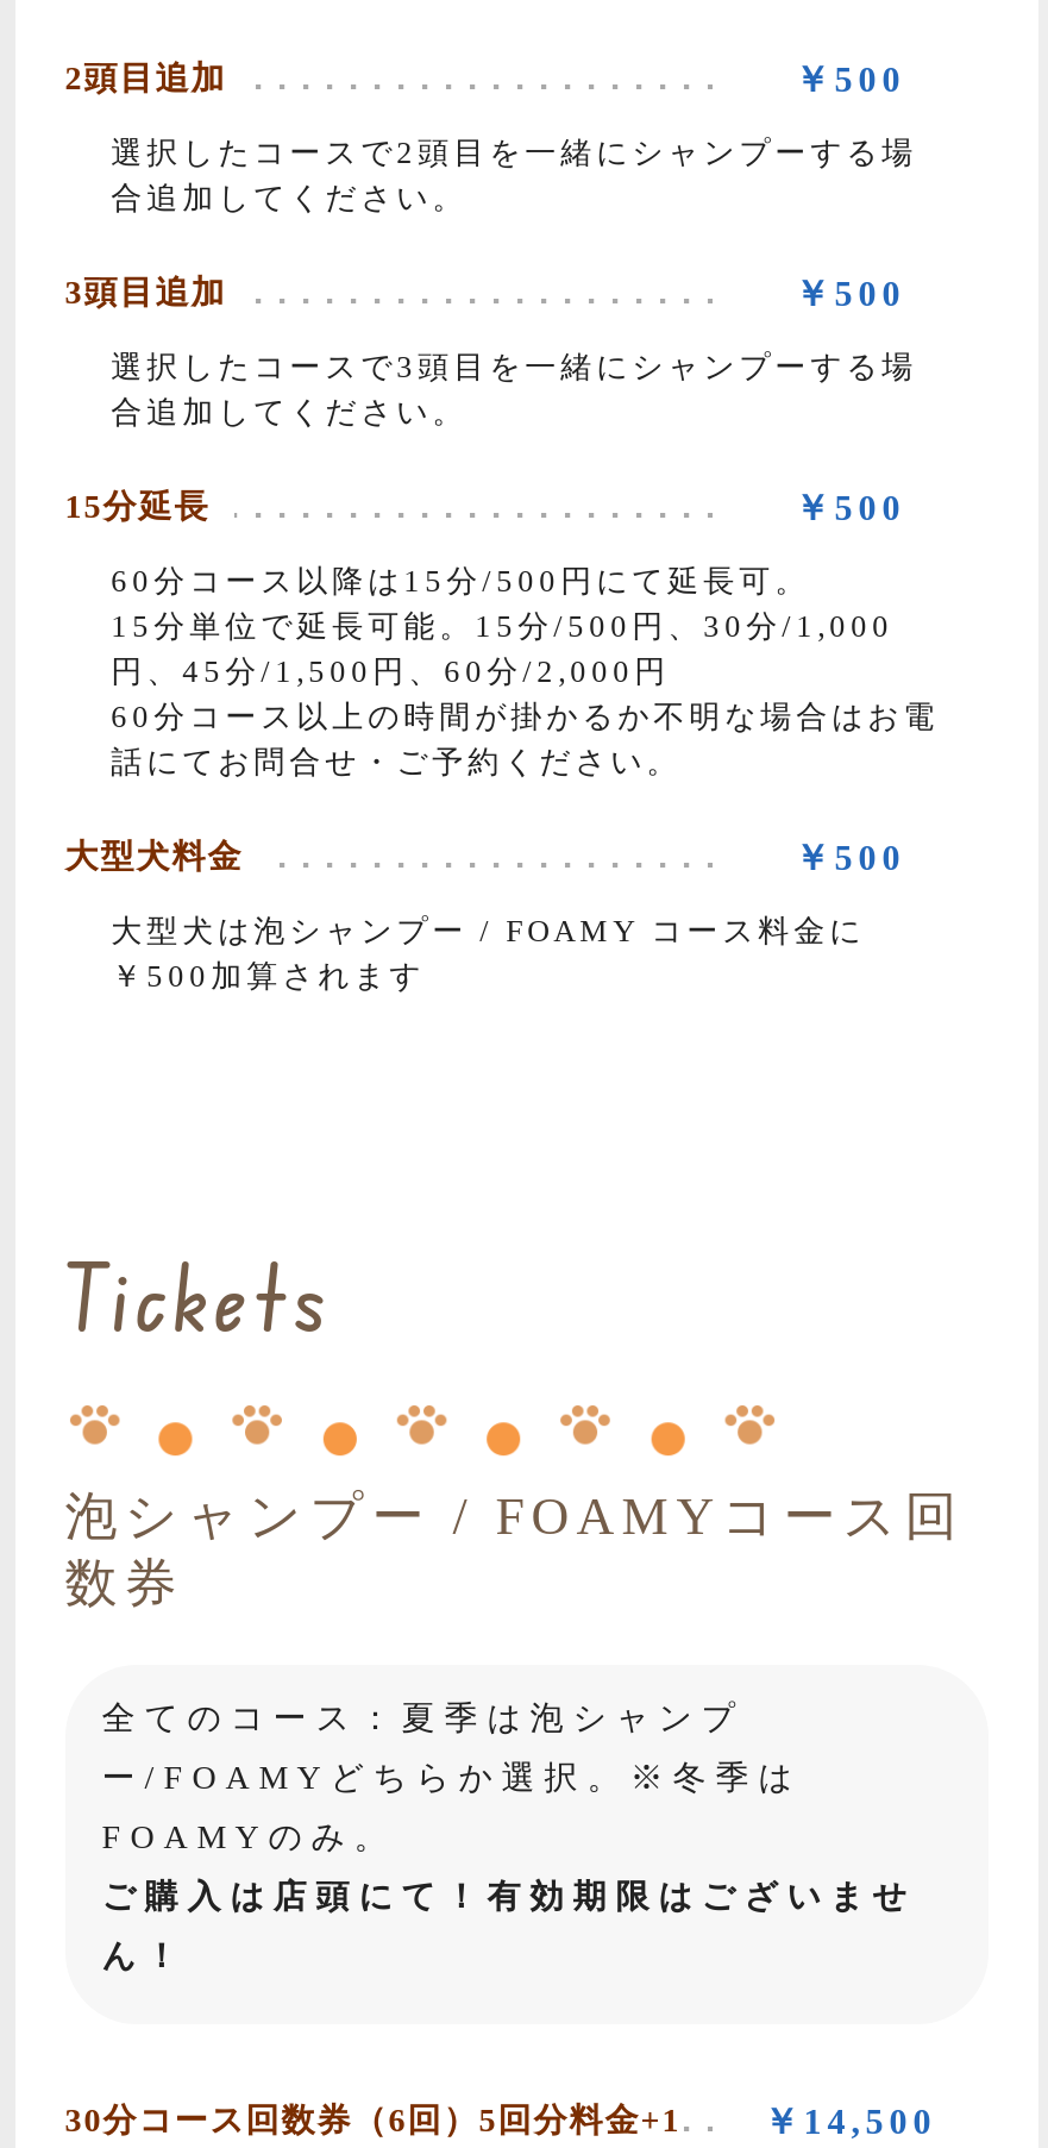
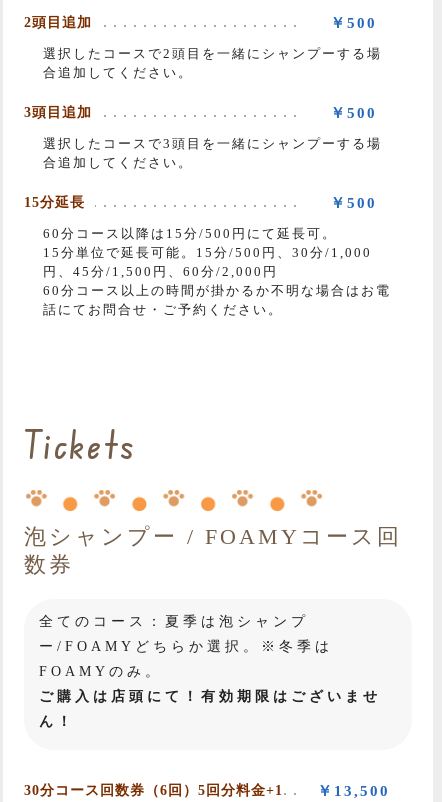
- 大型犬料金
- ￥500
- 大型犬は泡シャンプー / FOAMY コース料金に
- ￥500加算されます

- ￥14,500
+ ￥13,500
